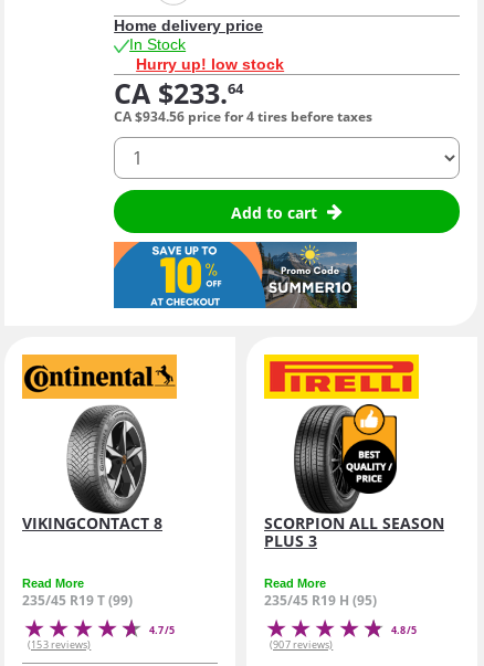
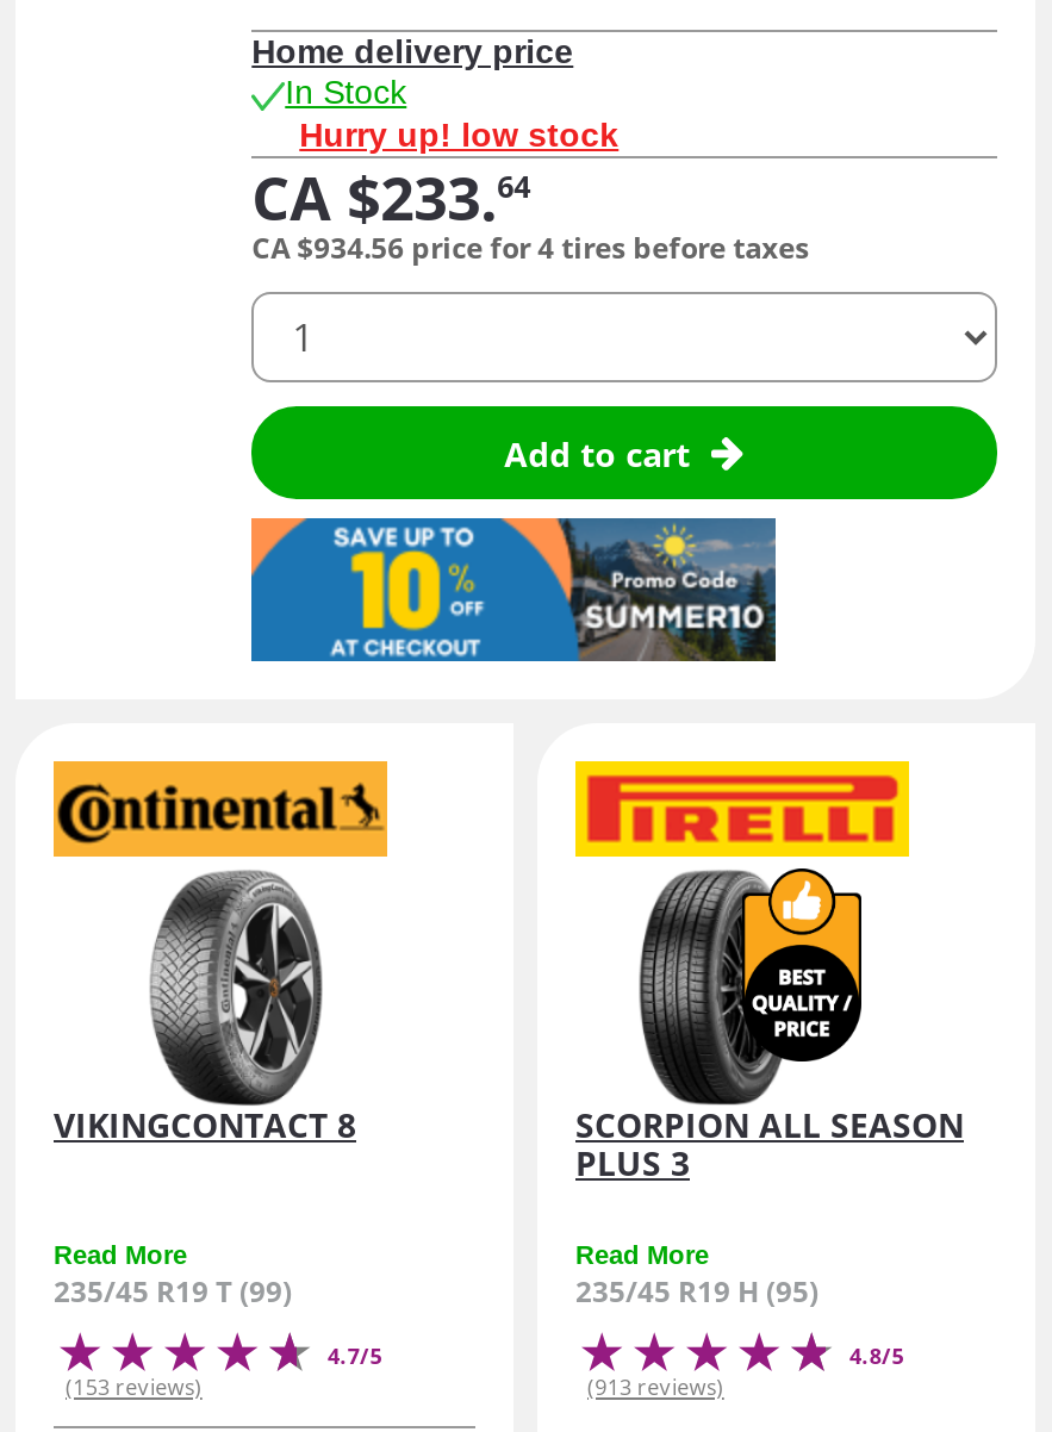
- (907 reviews)
+ (913 reviews)
